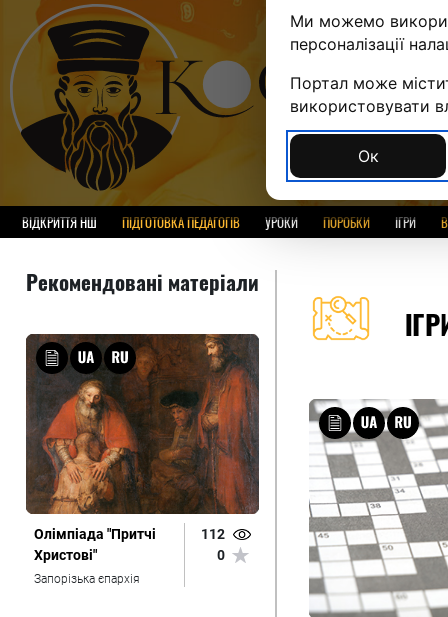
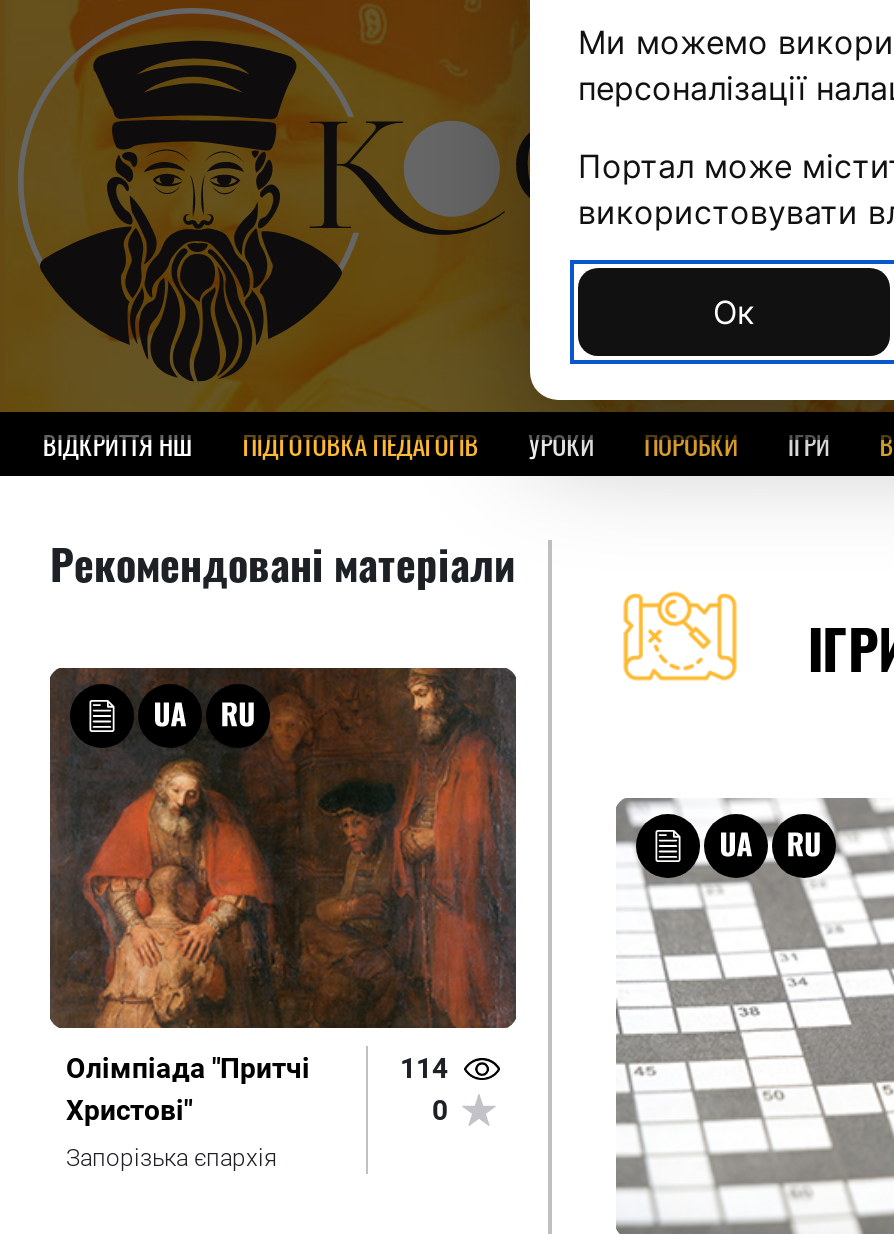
- 112
+ 114
